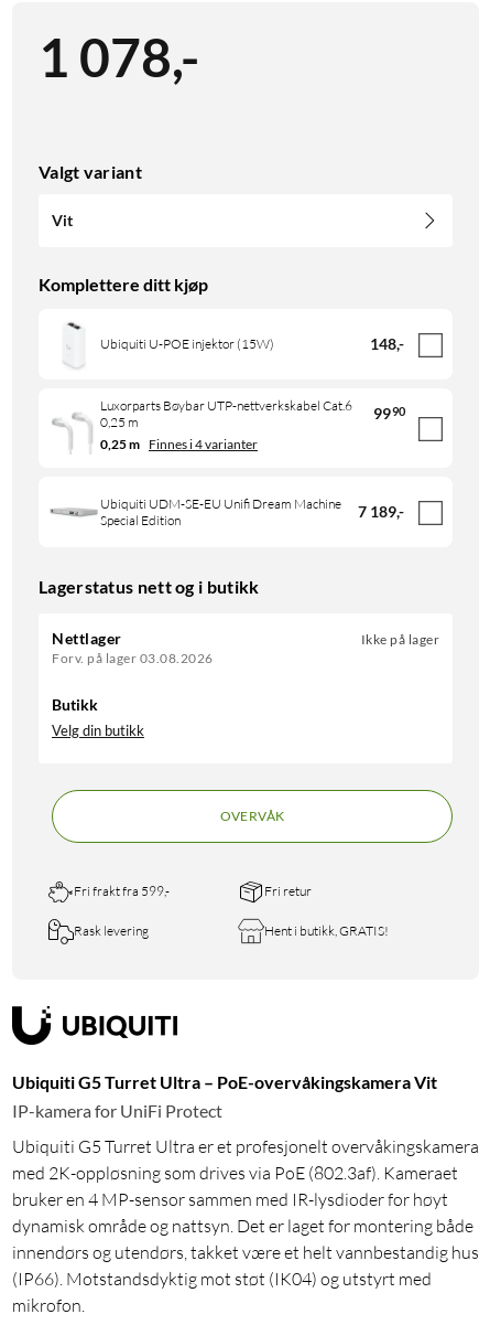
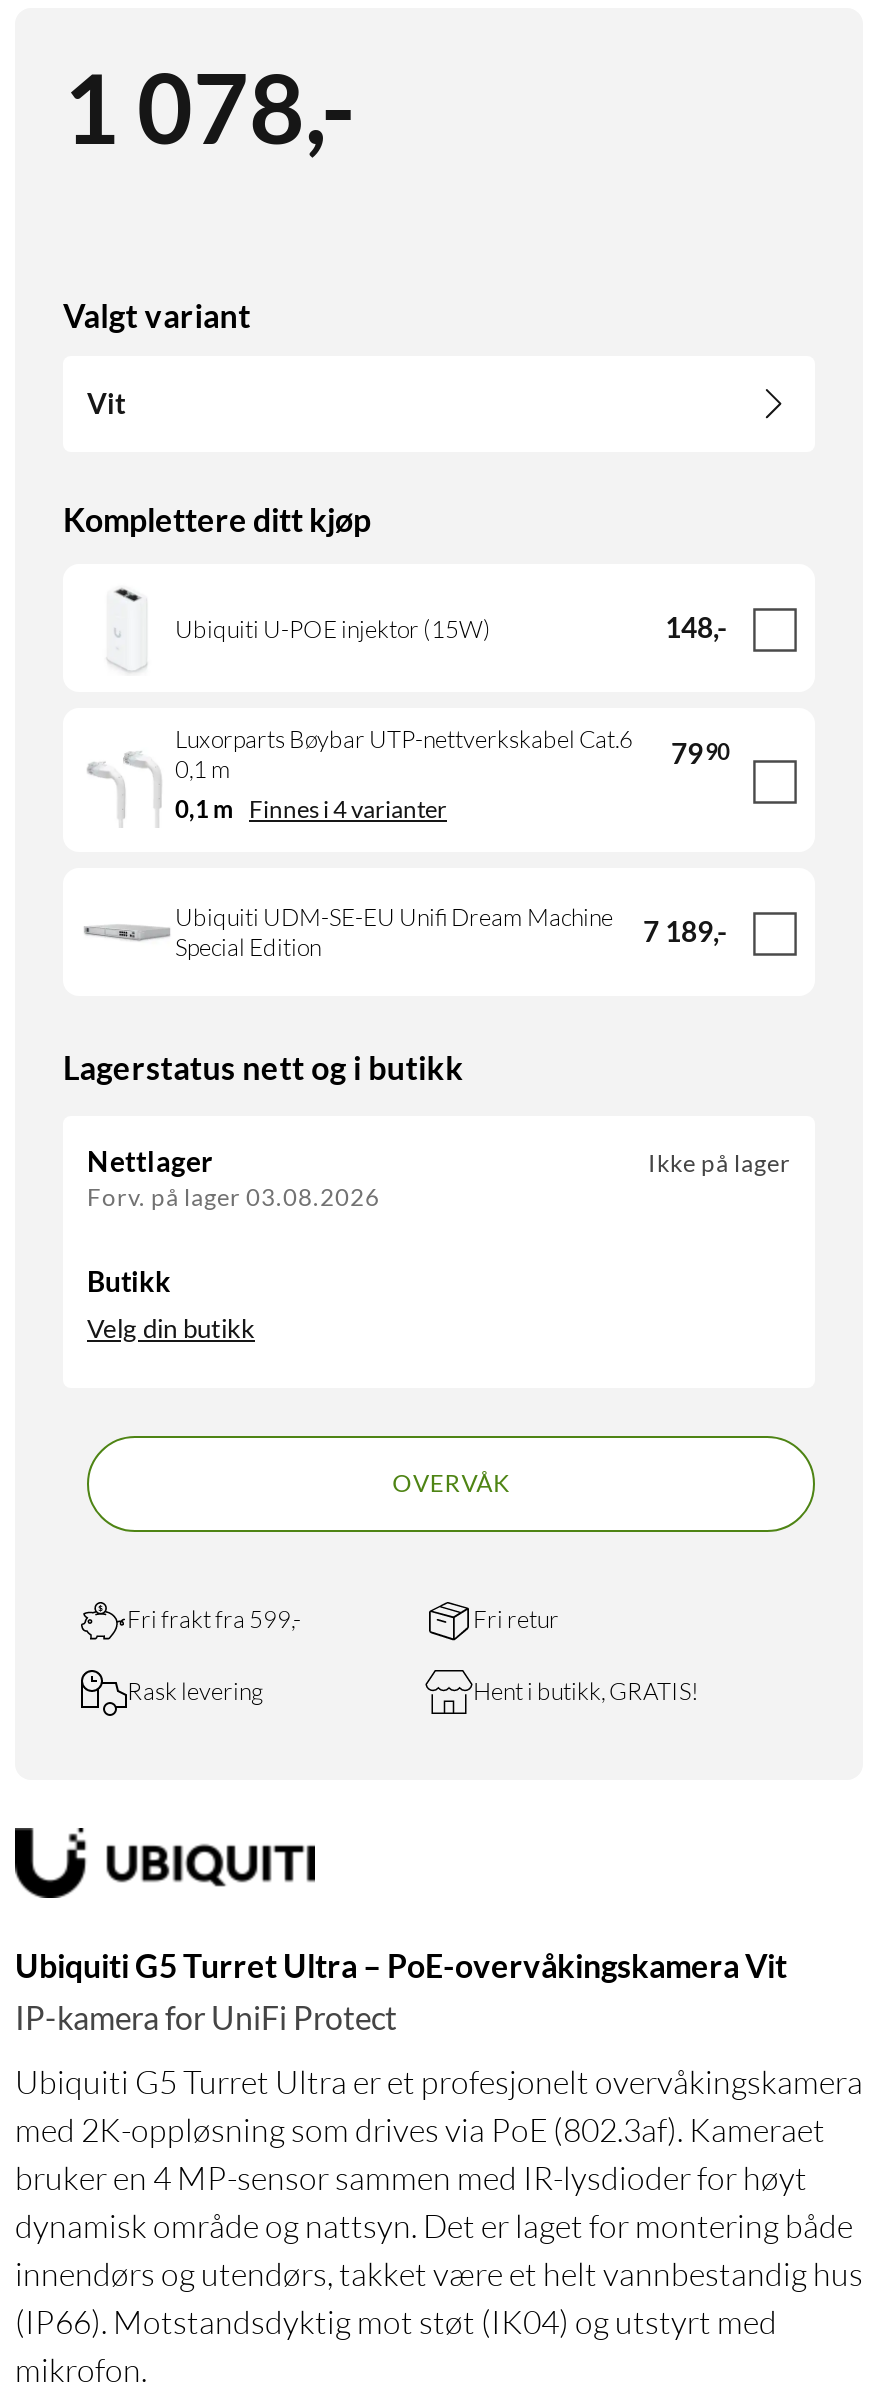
- Luxorparts Bøybar UTP-nettverkskabel Cat.6 99 90
+ Luxorparts Bøybar UTP-nettverkskabel Cat.6 79 90

- 0,25 m
+ 0,1 m

- 0,25 m Finnes i 4 varianter
+ 0,1 m Finnes i 4 varianter
